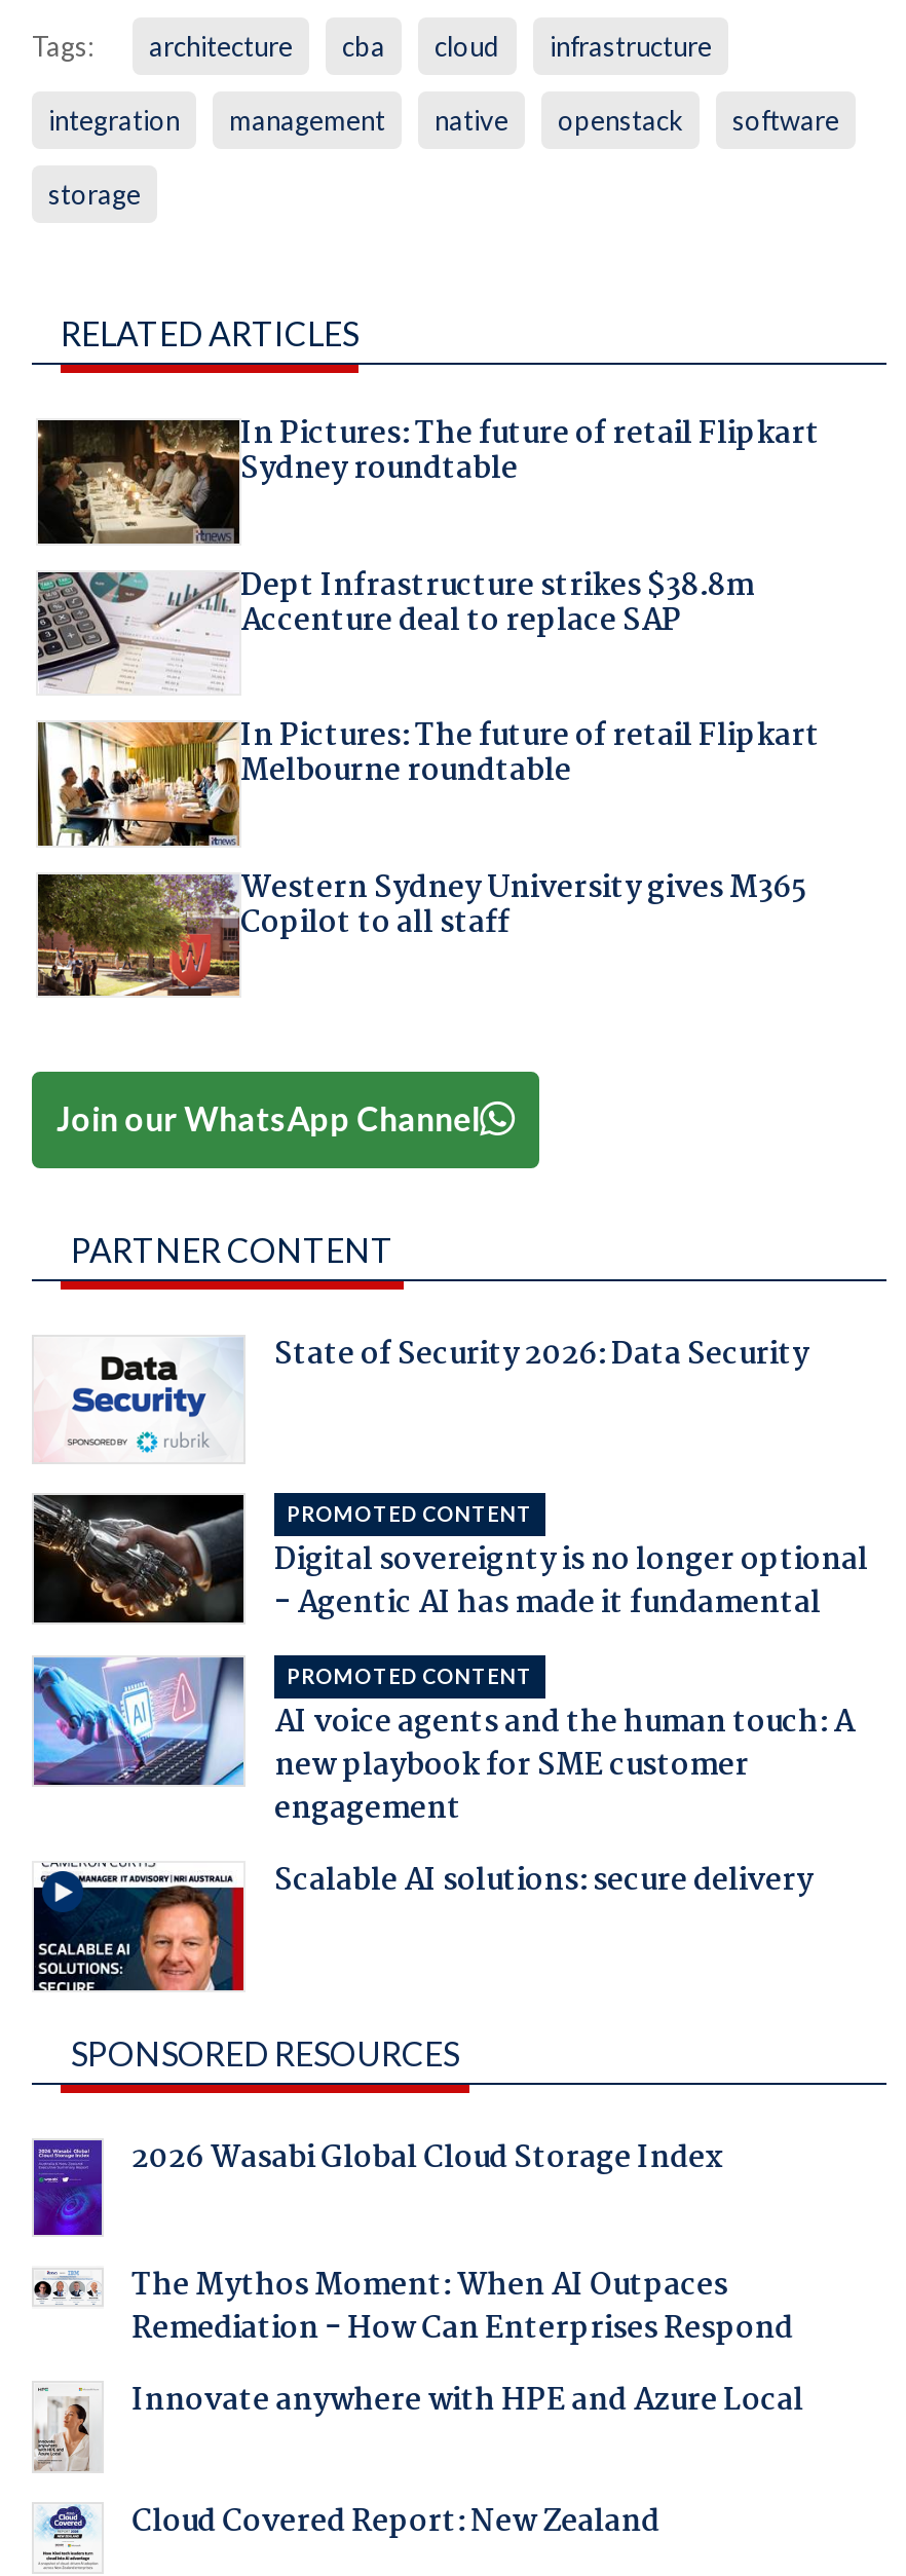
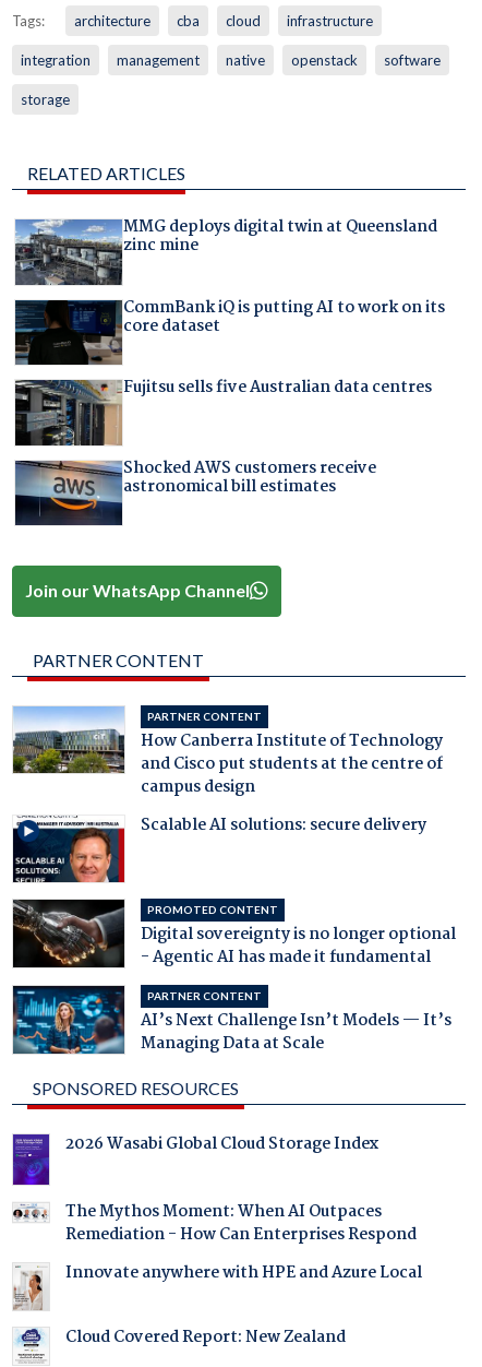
- [image]
- In Pictures: The future of retail Flipkart
- Sydney roundtable
+ [image]
+ MMG deploys digital twin at Queensland
+ zinc mine

- [image]
- Dept Infrastructure strikes $38.8m
- Accenture deal to replace SAP
+ [image]
+ CommBank iQ is putting AI to work on its
+ core dataset

- [image]
- In Pictures: The future of retail Flipkart
- Melbourne roundtable
+ [image]
+ Fujitsu sells five Australian data centres

- [image]
- Western Sydney University gives M365
- Copilot to all staff
+ [image]
+ Shocked AWS customers receive
+ astronomical bill estimates

- [image]
- State of Security 2026: Data Security
+ [image]
+ PARTNER CONTENT
+ How Canberra Institute of Technology
+ and Cisco put students at the centre of
+ campus design

moved down: [image] | PROMOTED CONTENT | Digital sovereignty is no longer optional | - Agentic AI has made it fundamental

- [image]
- PROMOTED CONTENT
- AI voice agents and the human touch: A
- new playbook for SME customer
- engagement
+ [image]
+ PARTNER CONTENT
+ AI’s Next Challenge Isn’t Models — It’s
+ Managing Data at Scale

moved up: [image] | Scalable AI solutions: secure delivery
